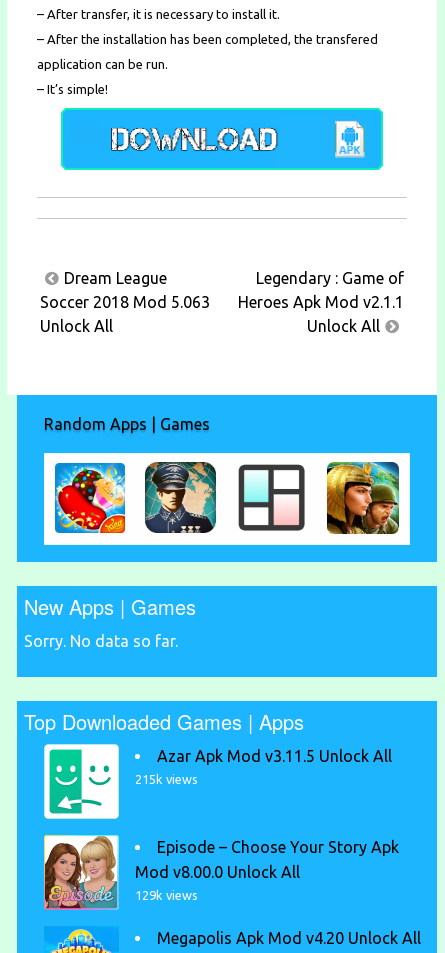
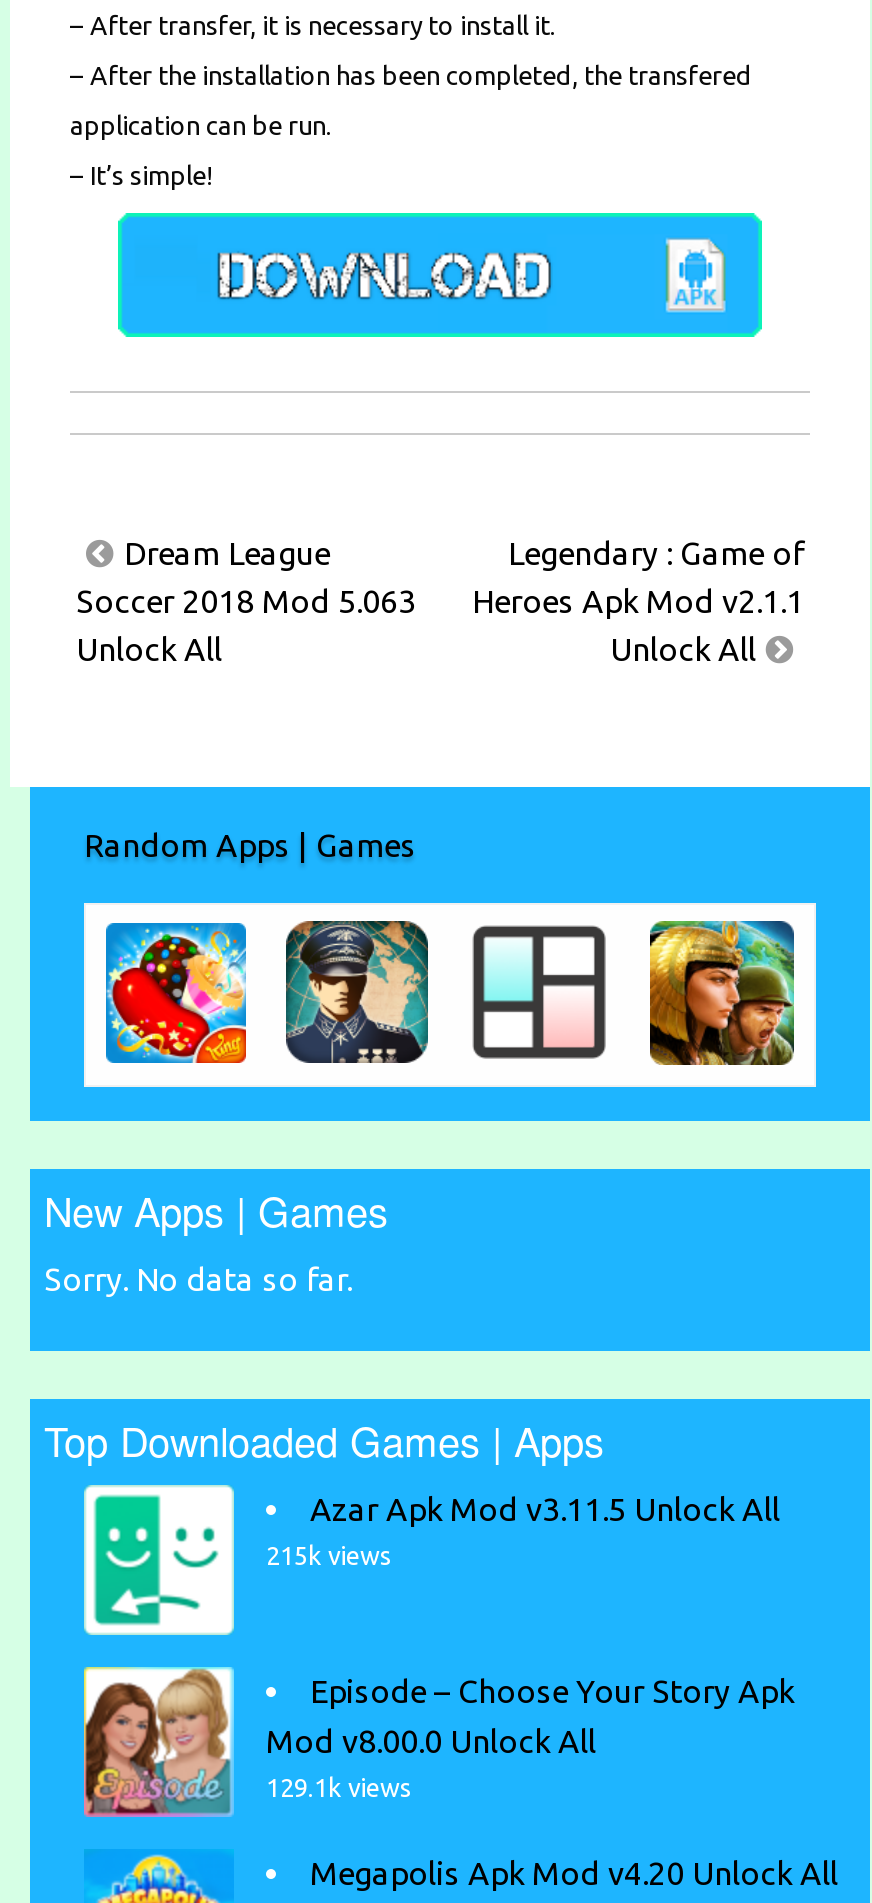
- 129k views
+ 129.1k views
